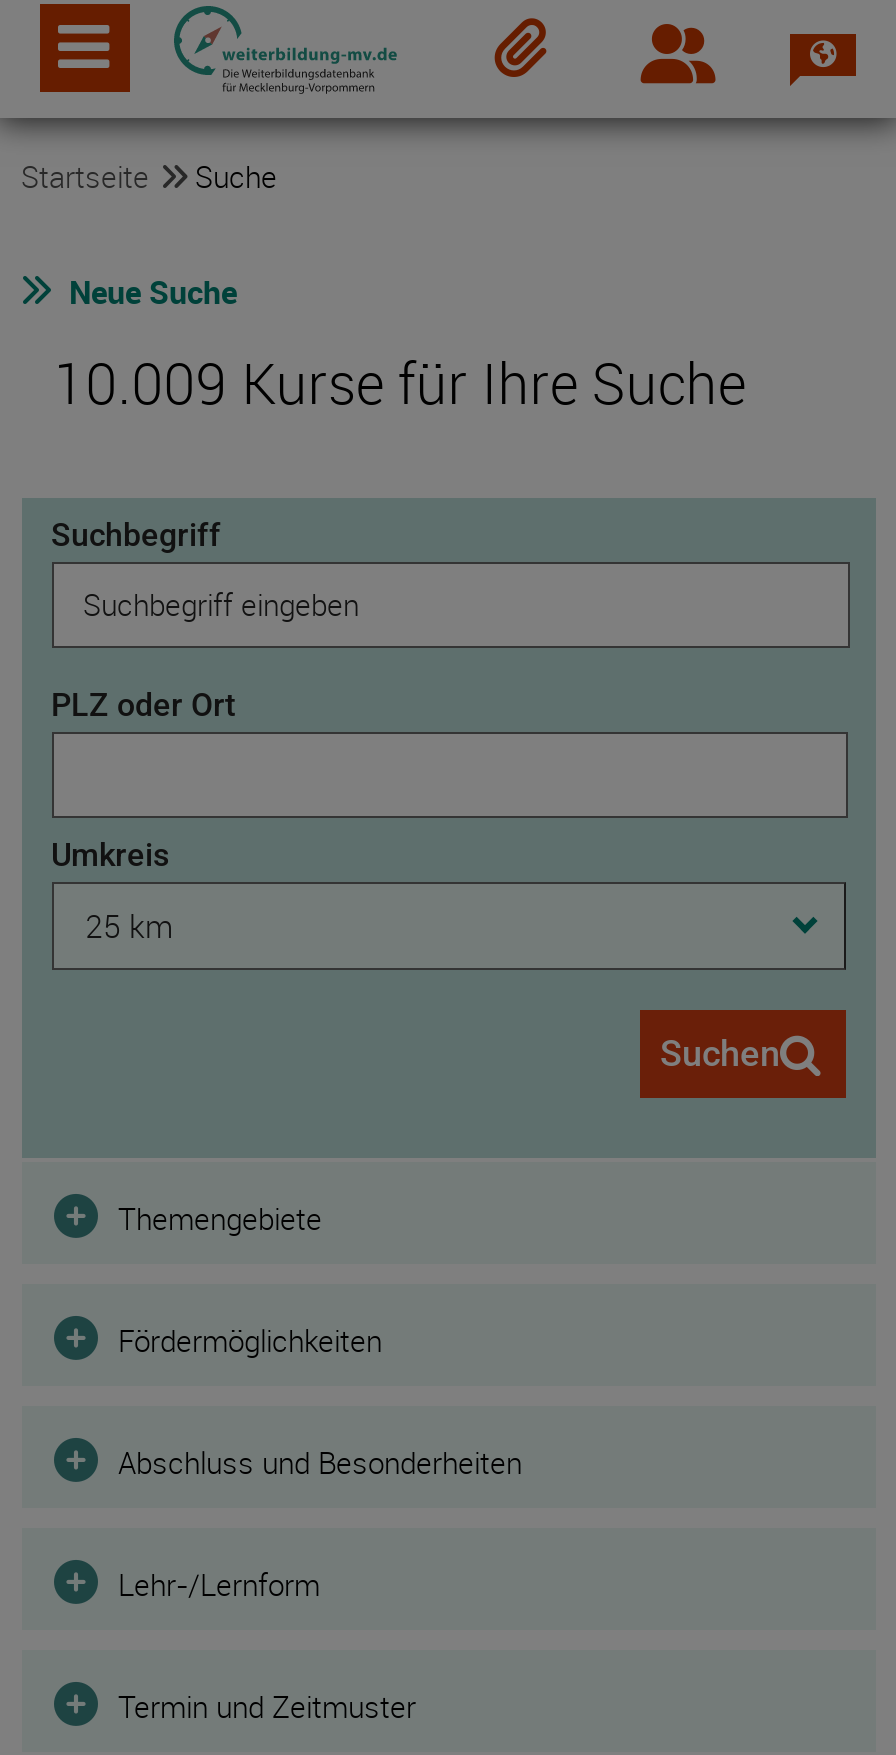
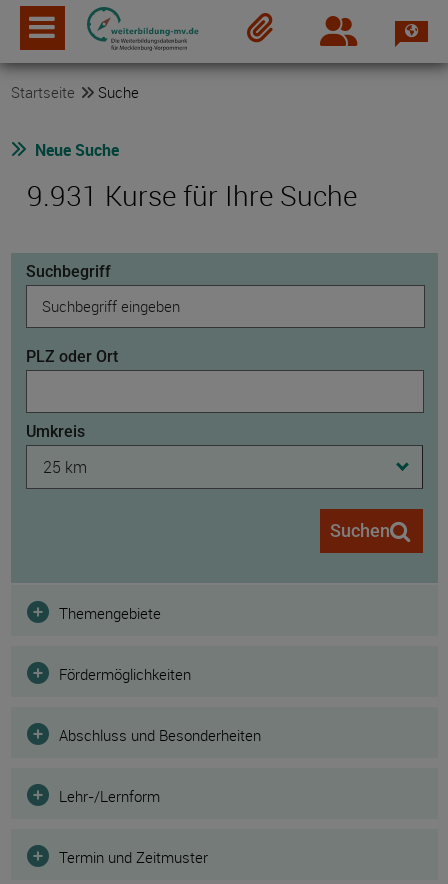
- 10.009 Kurse für Ihre Suche
+ 9.931 Kurse für Ihre Suche
